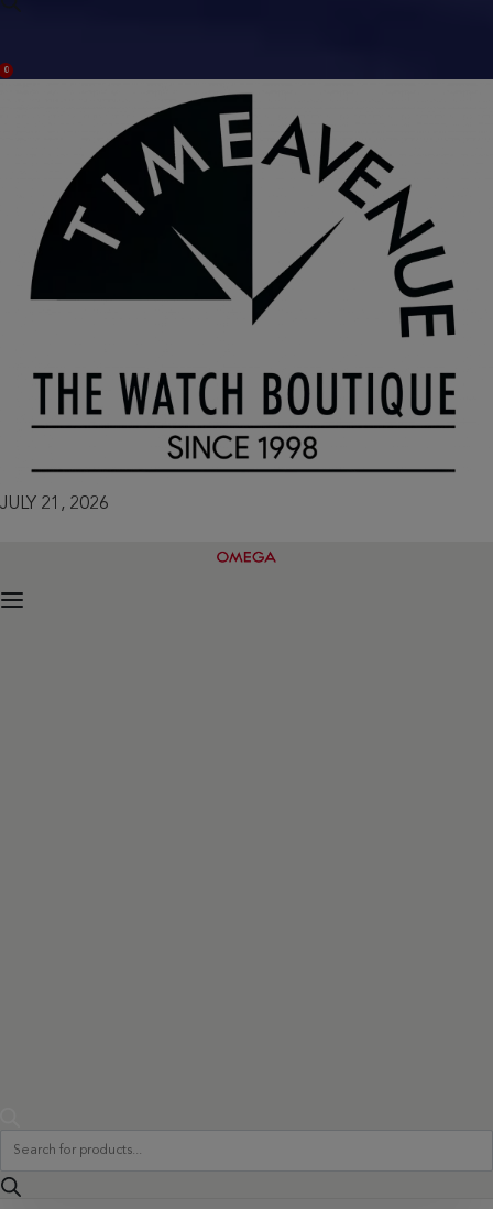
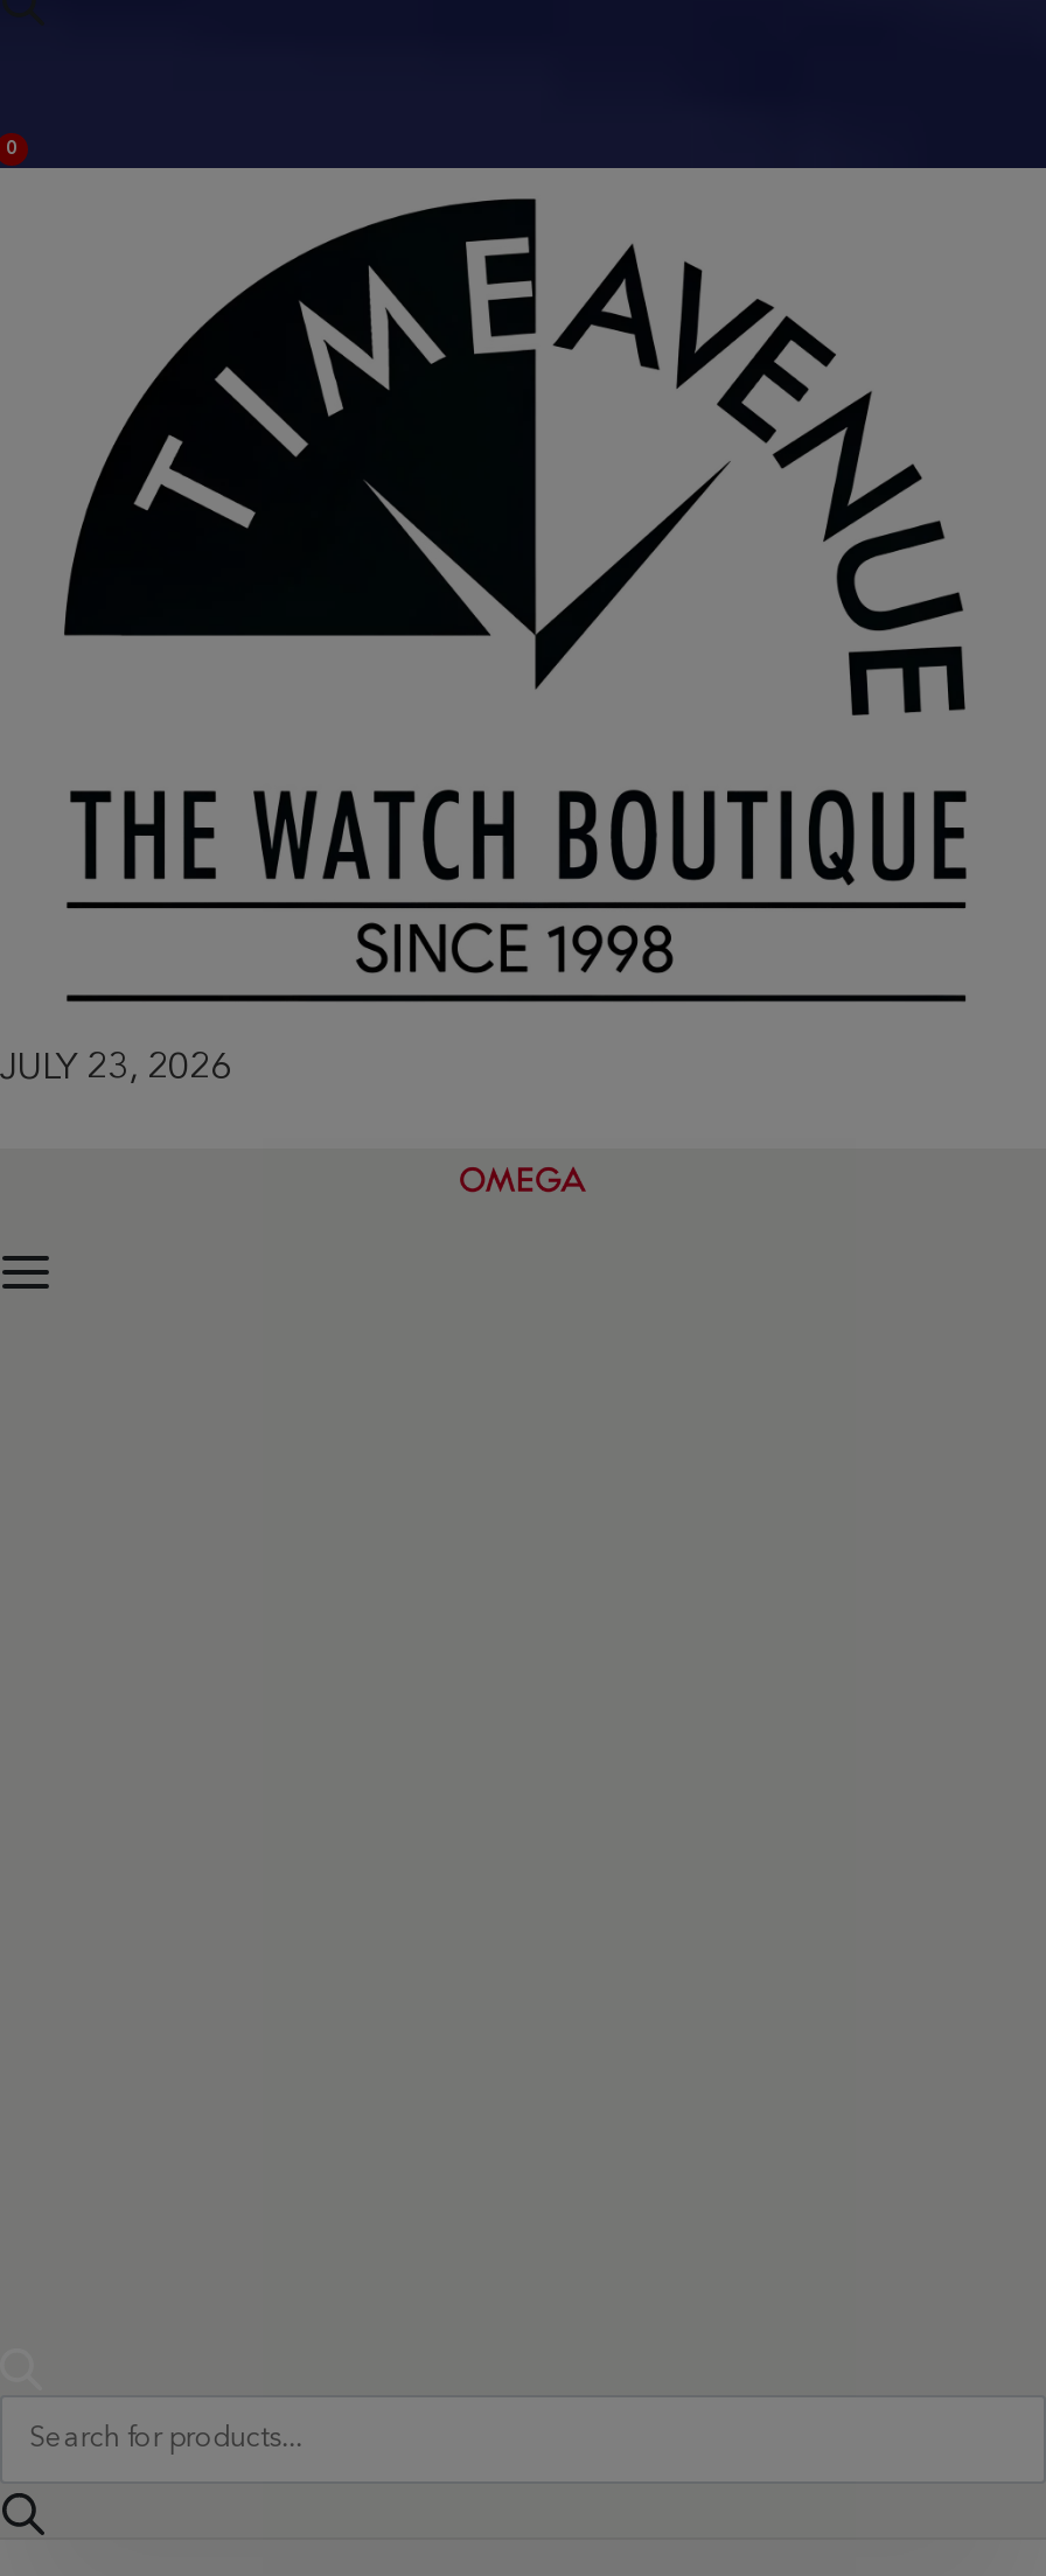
- JULY 21, 2026
+ JULY 23, 2026
